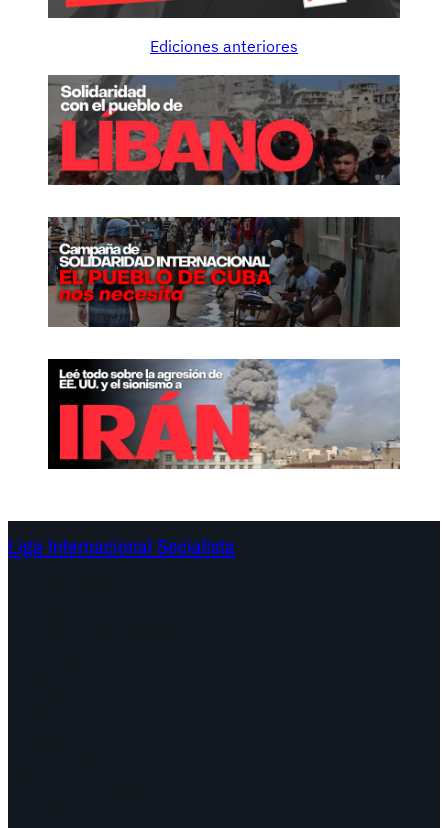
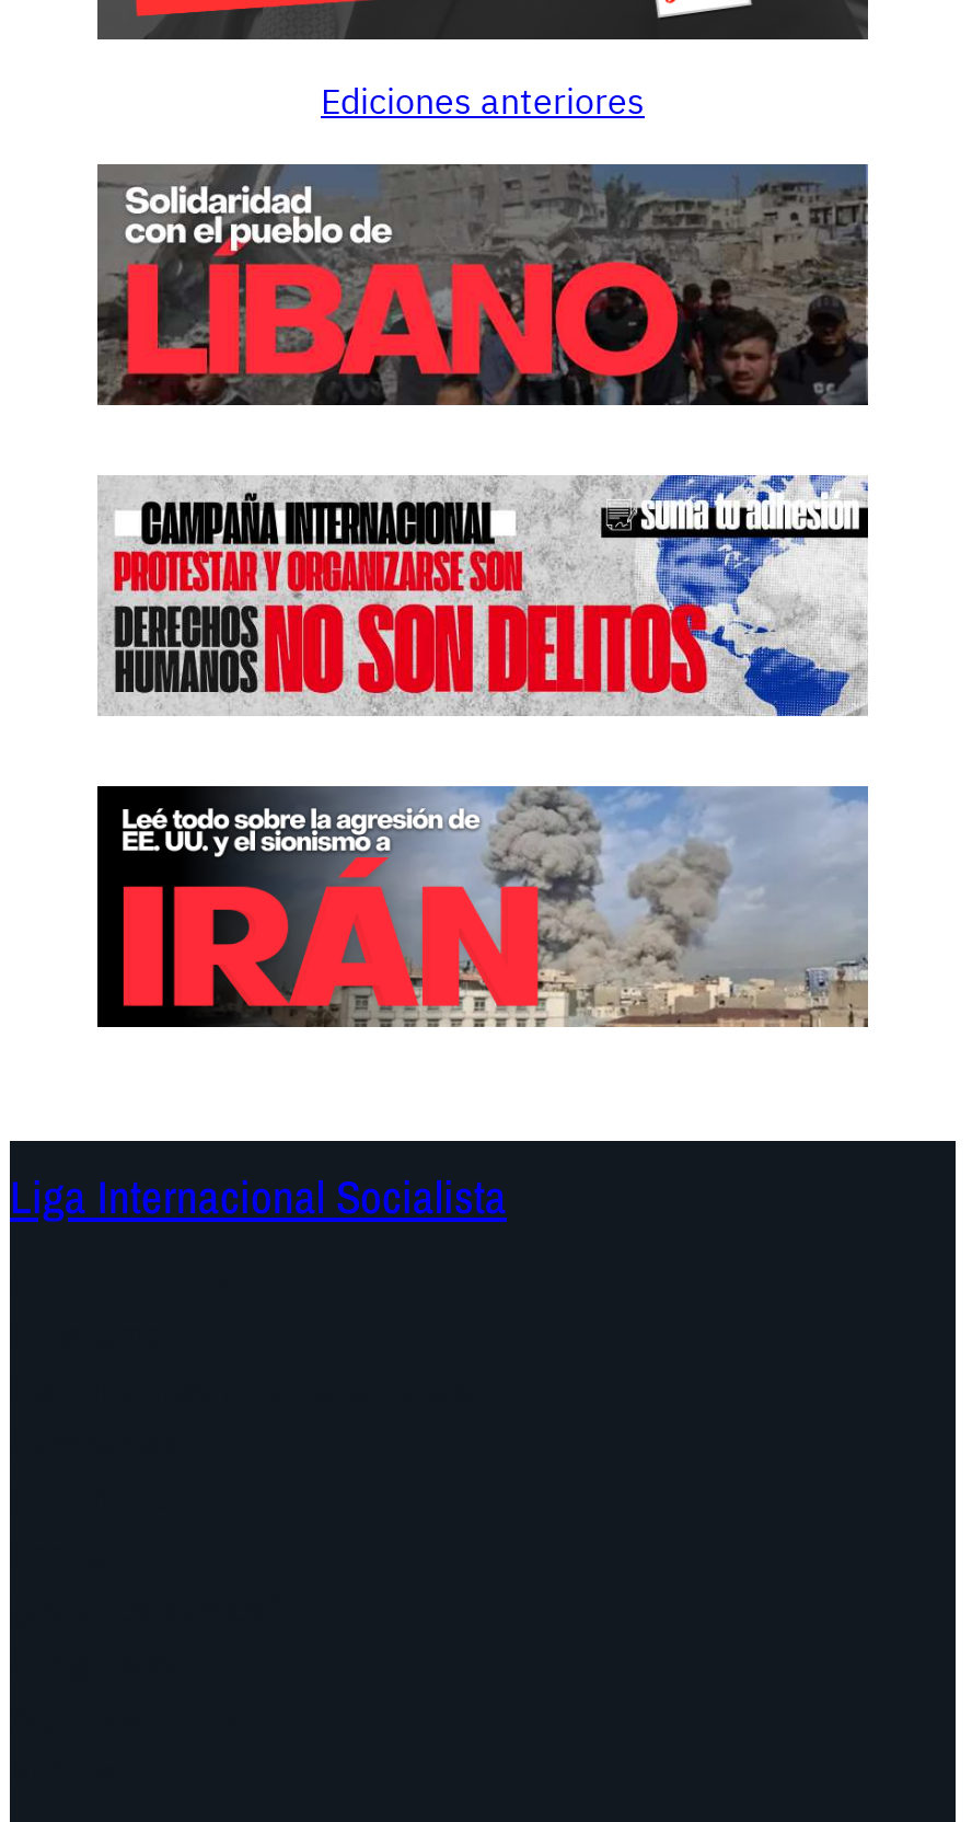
- [image]
+ [image]
